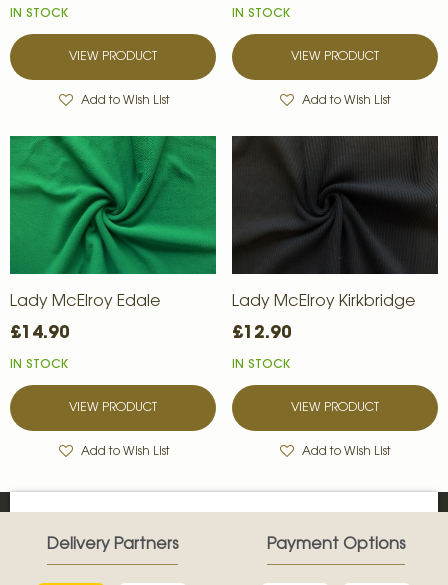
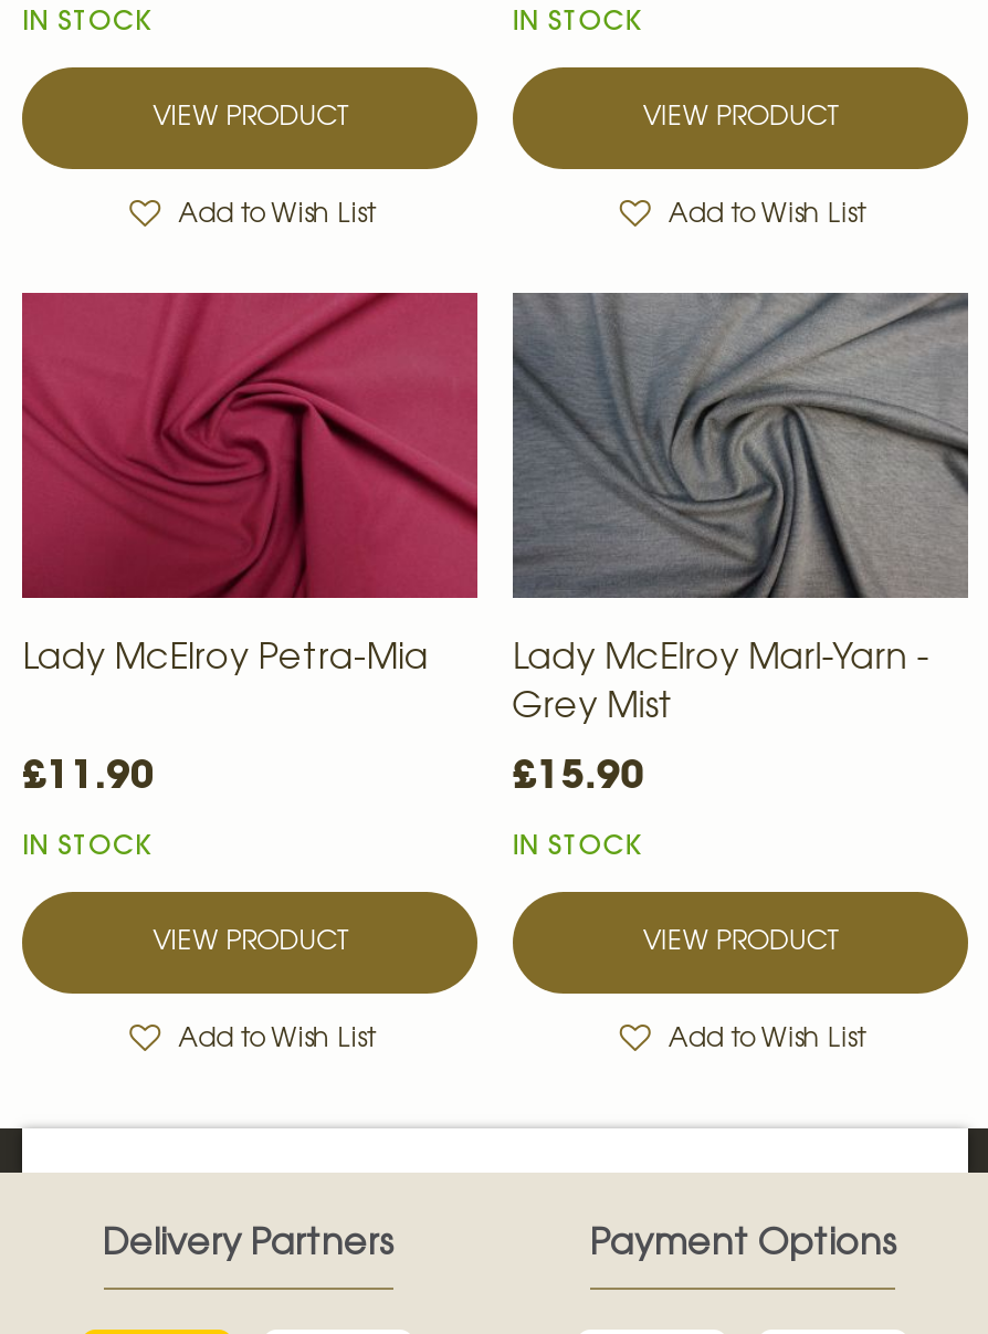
- [image]
- Lady McElroy Edale
+ [image]
+ Lady McElroy Petra-Mia

- [image]
- Lady McElroy Kirkbridge
+ [image]
+ Lady McElroy Marl-Yarn -
+ Grey Mist

- £14.90
+ £11.90

- £12.90
+ £15.90
